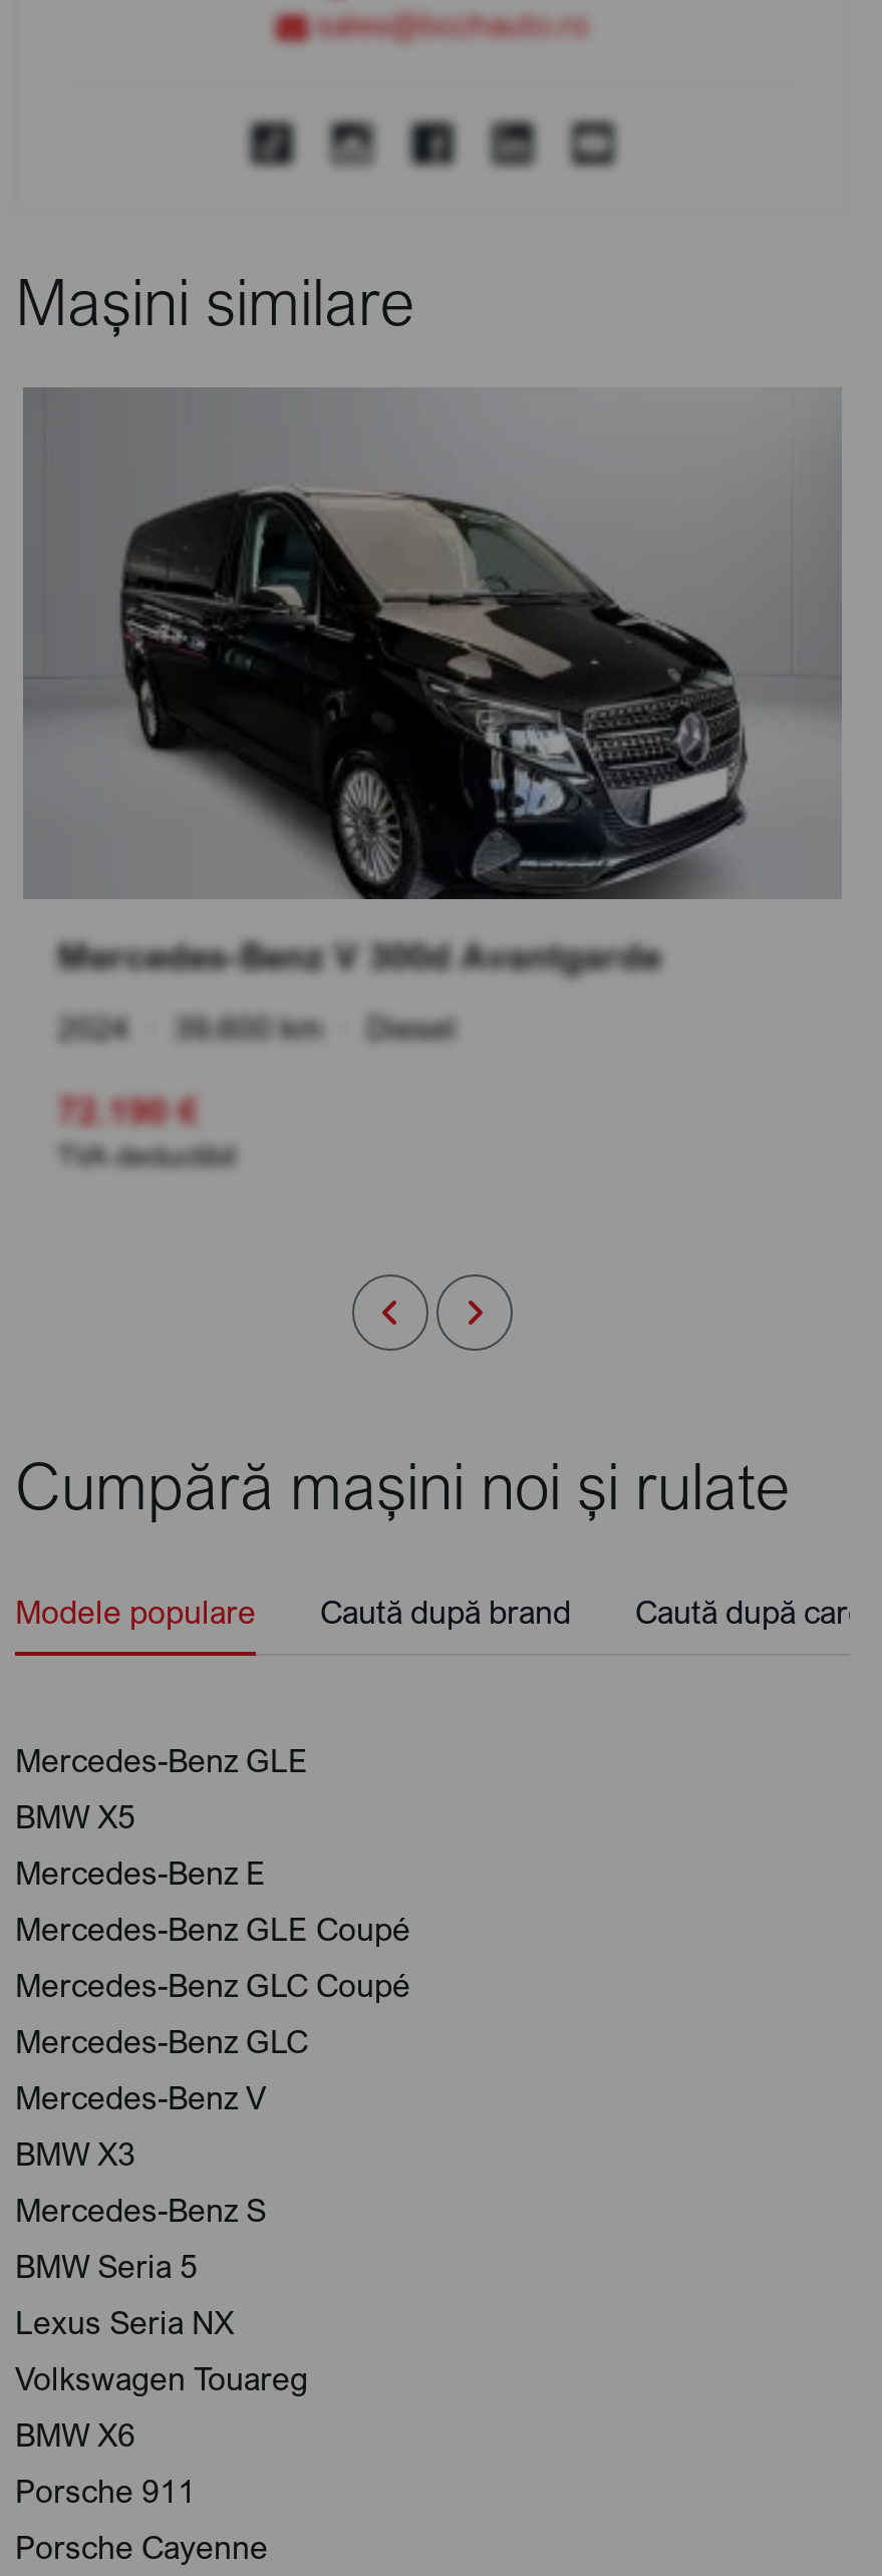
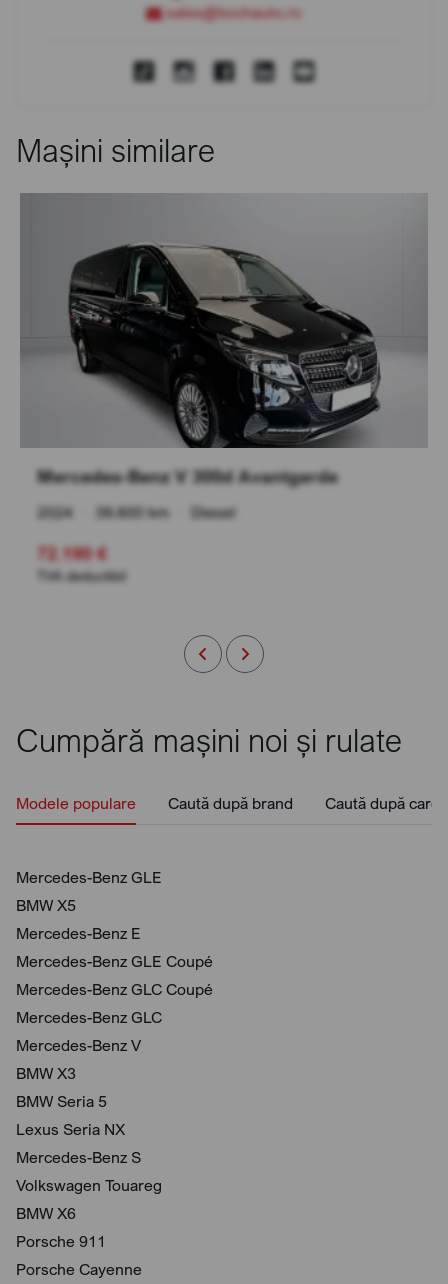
moved down: Mercedes-Benz S

moved up: BMW Seria 5 | Lexus Seria NX
